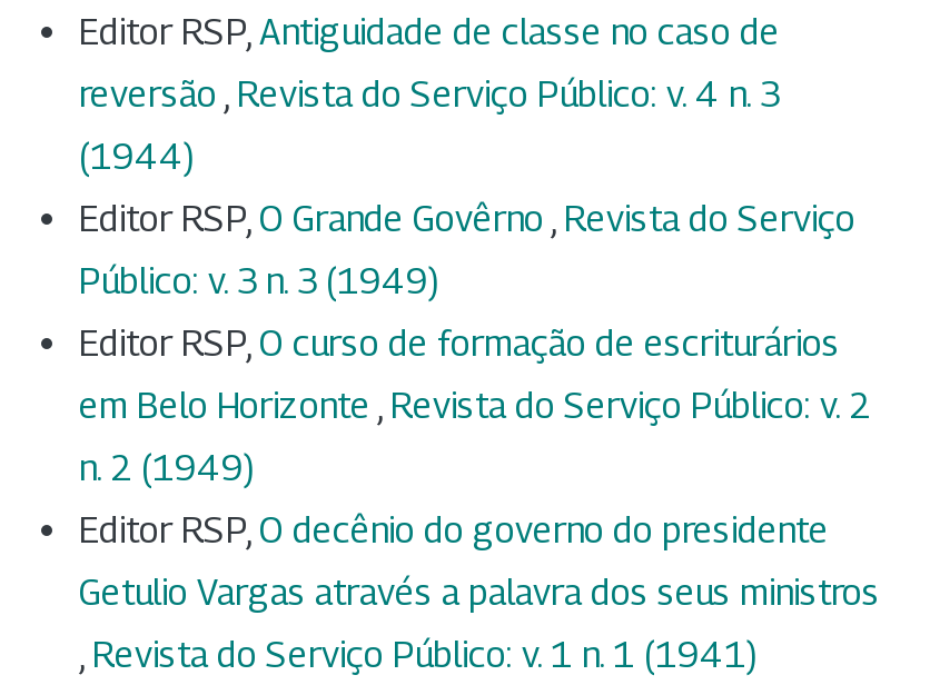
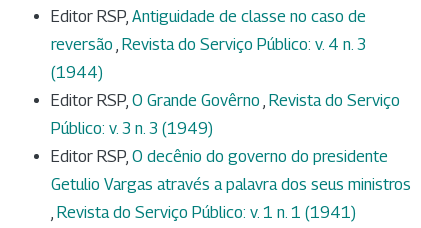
- Editor RSP, O curso de formação de escriturários
- em Belo Horizonte, Revista do Serviço Público: v. 2
- n. 2 (1949)
